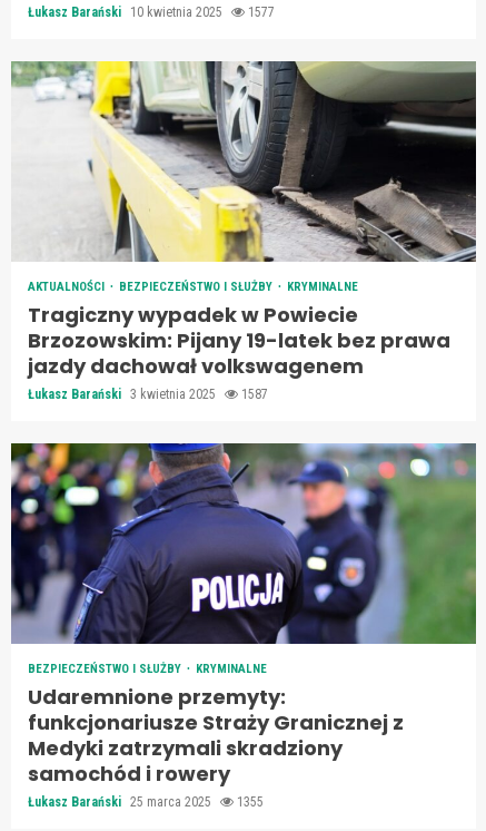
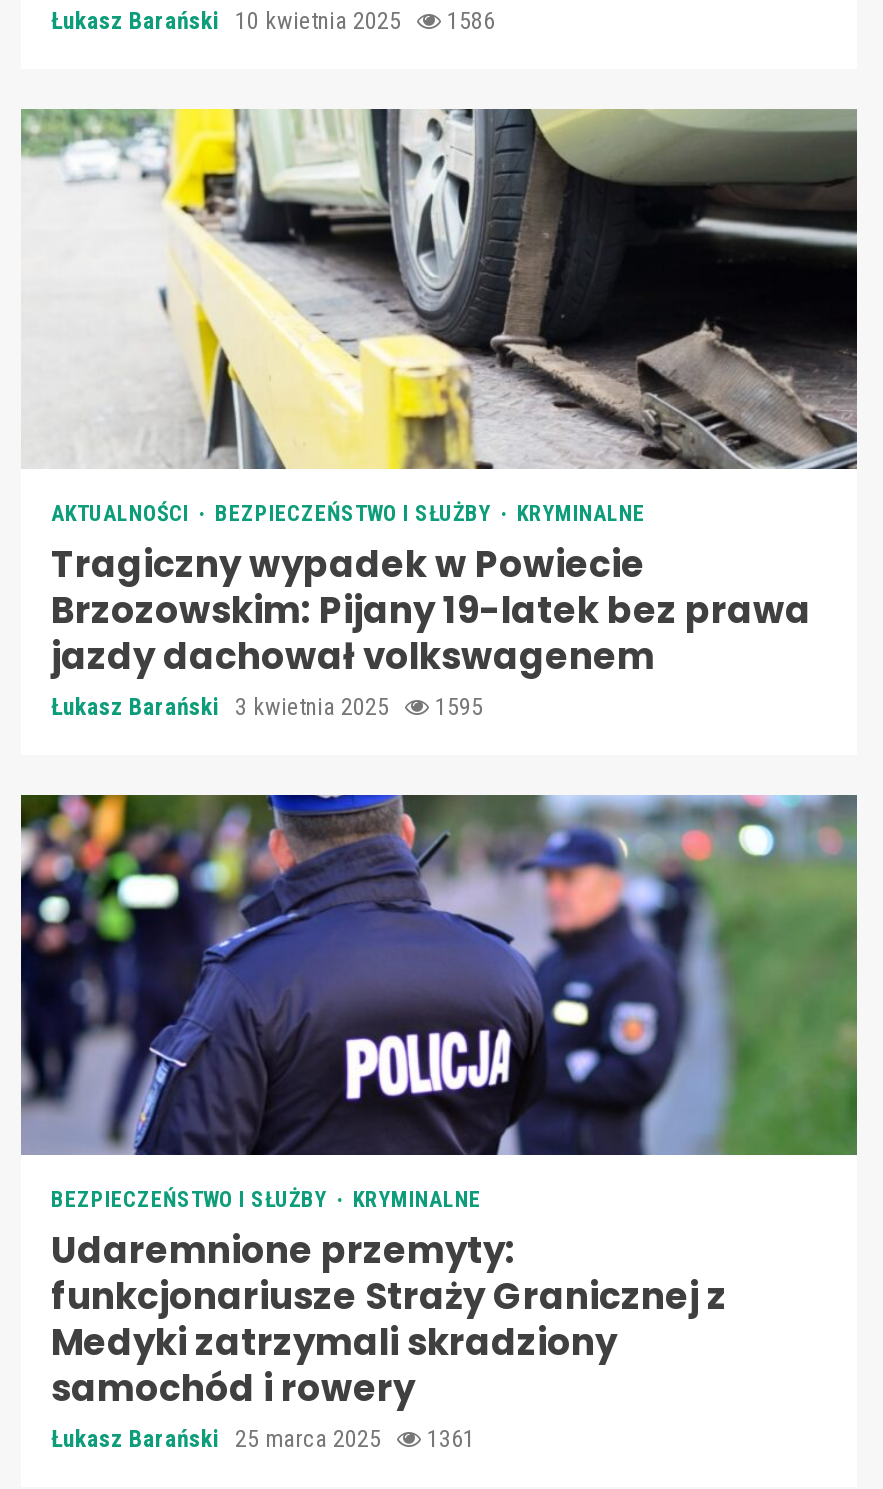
- Łukasz Barański 10 kwietnia 2025 1577
+ Łukasz Barański 10 kwietnia 2025 1586

- Łukasz Barański 3 kwietnia 2025 1587
+ Łukasz Barański 3 kwietnia 2025 1595

- Łukasz Barański 25 marca 2025 1355
+ Łukasz Barański 25 marca 2025 1361
